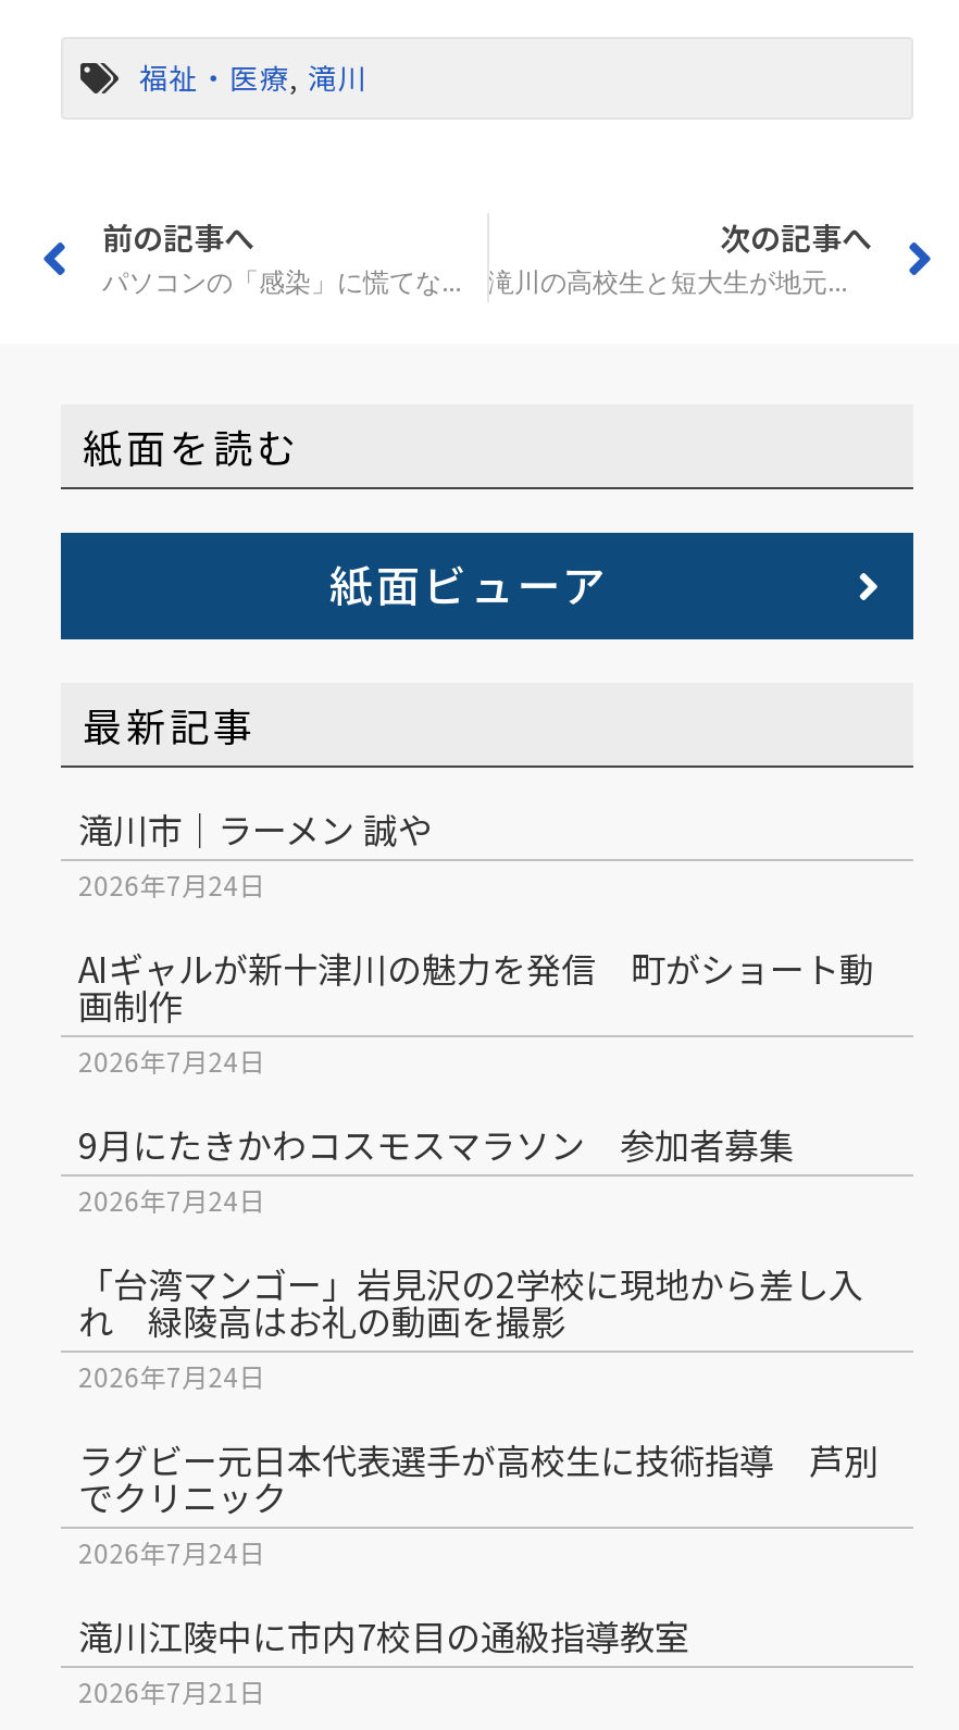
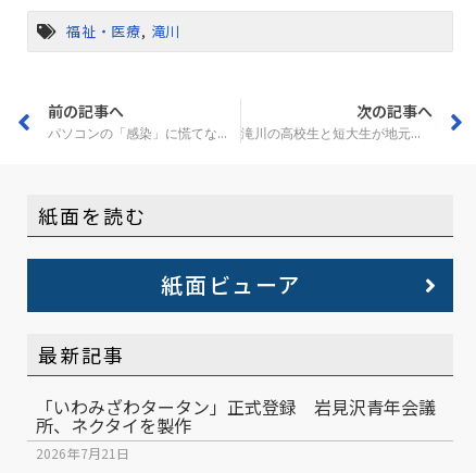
- 滝川市｜ラーメン 誠や
- 2026年7月24日
- AIギャルが新十津川の魅力を発信 町がショート動
- 画制作
- 2026年7月24日
- 9月にたきかわコスモスマラソン 参加者募集
- 2026年7月24日
- 「台湾マンゴー」岩見沢の2学校に現地から差し入
- れ 緑陵高はお礼の動画を撮影
- 2026年7月24日
- ラグビー元日本代表選手が高校生に技術指導 芦別
- でクリニック
- 2026年7月24日
- 滝川江陵中に市内7校目の通級指導教室
+ 「いわみざわタータン」正式登録 岩見沢青年会議
+ 所、ネクタイを製作
